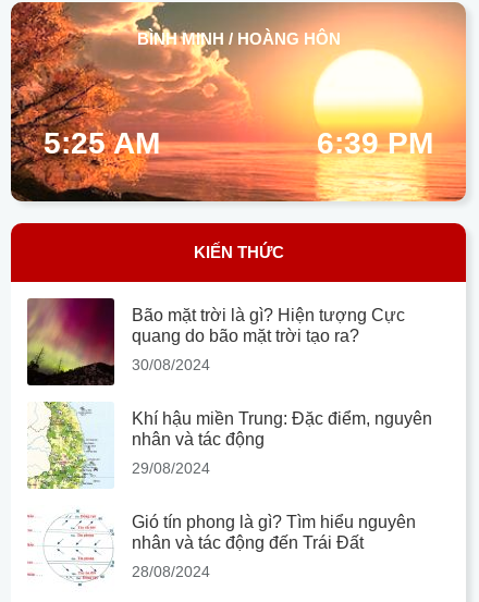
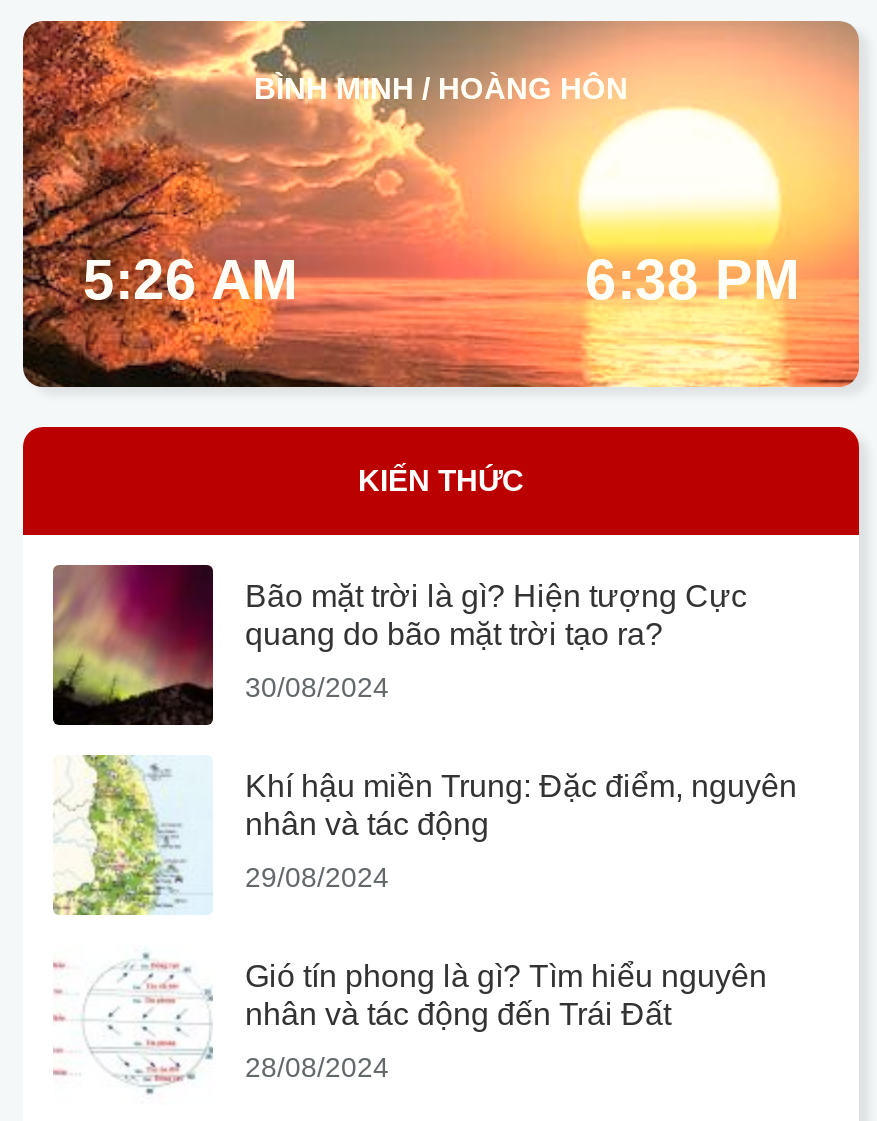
- 5:25 AM
+ 5:26 AM

- 6:39 PM
+ 6:38 PM
